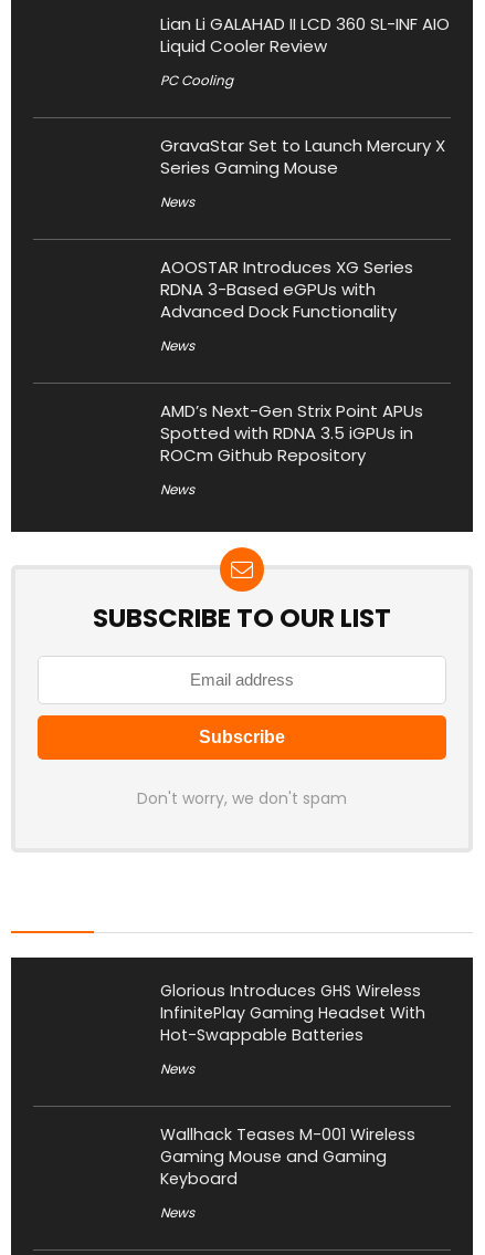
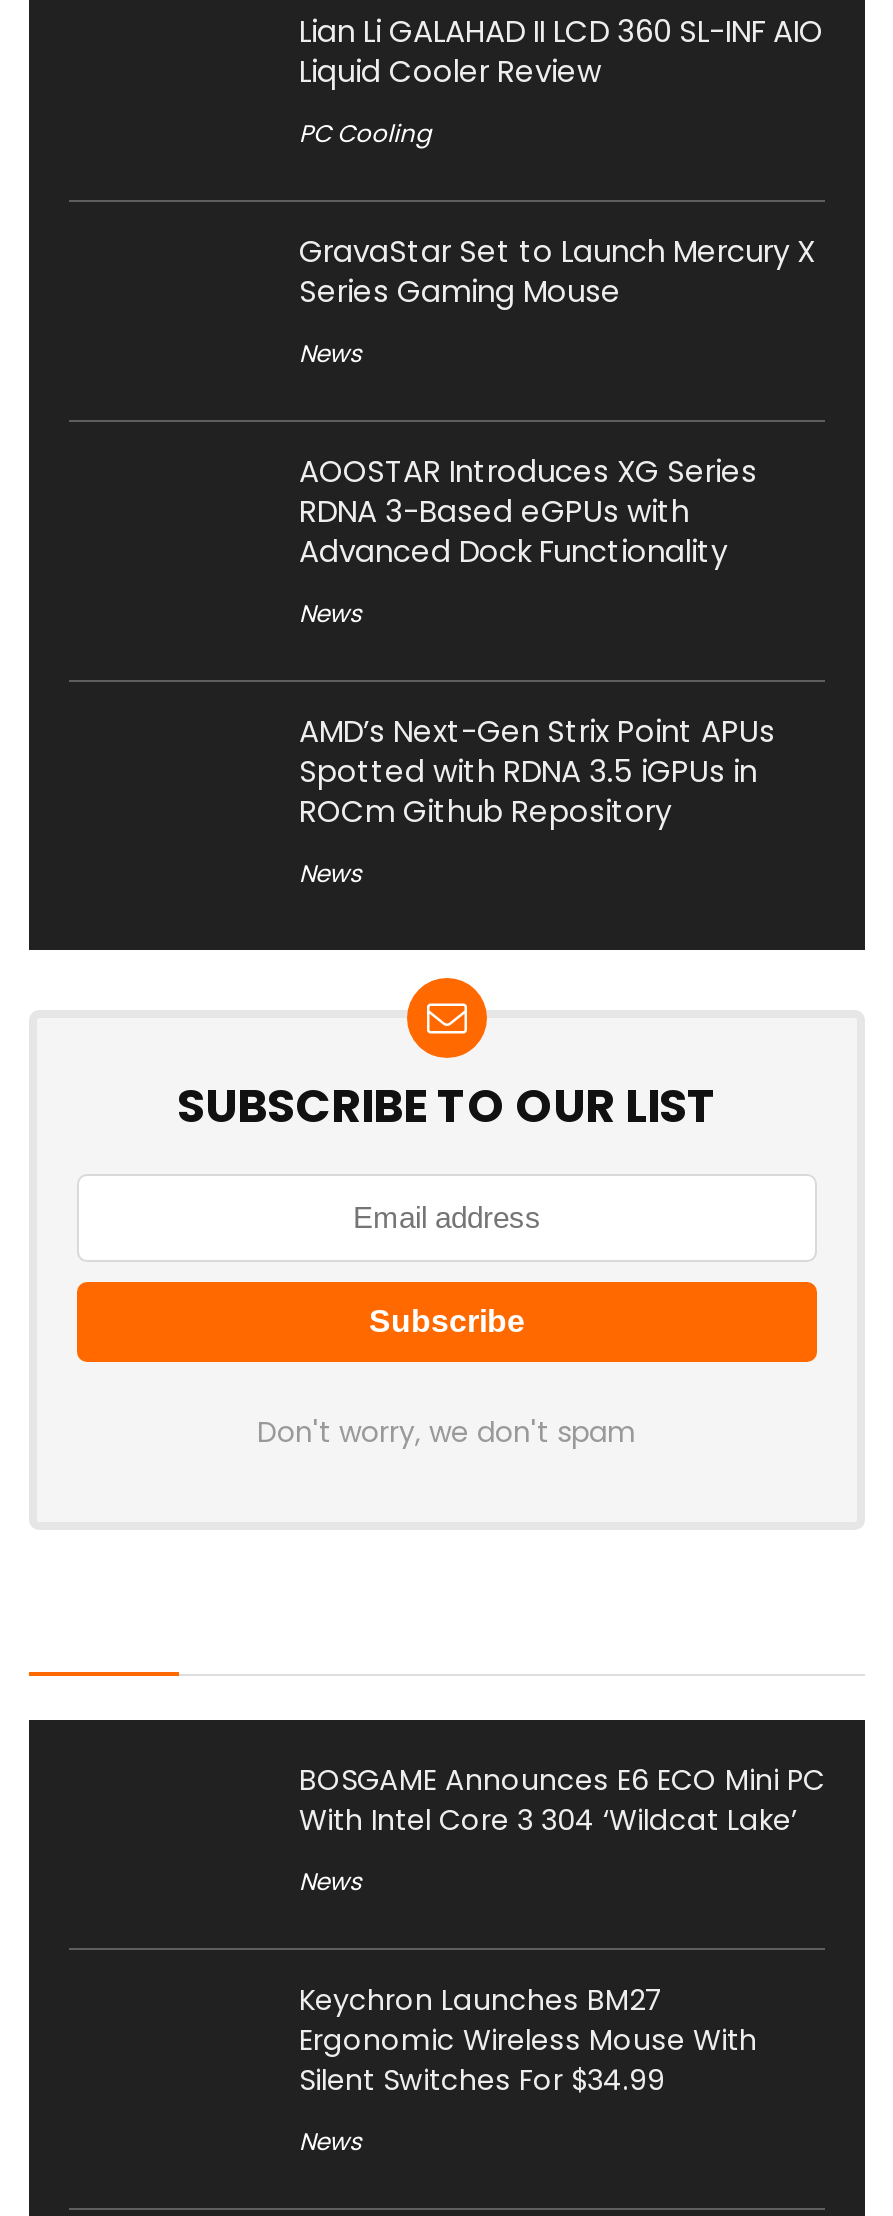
- Glorious Introduces GHS Wireless
- InfinitePlay Gaming Headset With
- Hot-Swappable Batteries
+ BOSGAME Announces E6 ECO Mini PC
+ With Intel Core 3 304 ‘Wildcat Lake’

- Wallhack Teases M-001 Wireless
- Gaming Mouse and Gaming
- Keyboard
+ Keychron Launches BM27
+ Ergonomic Wireless Mouse With
+ Silent Switches For $34.99
